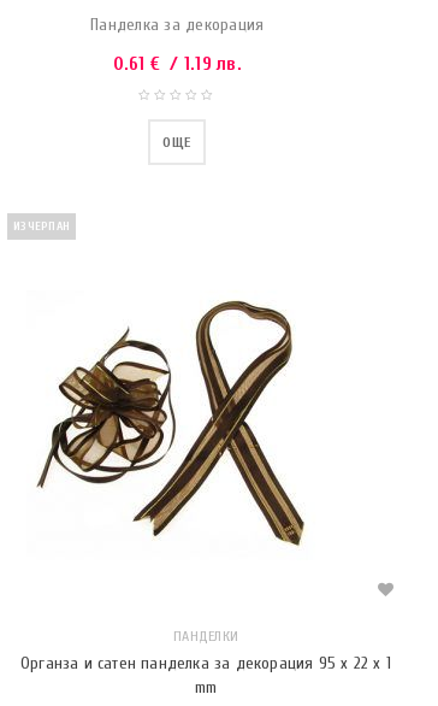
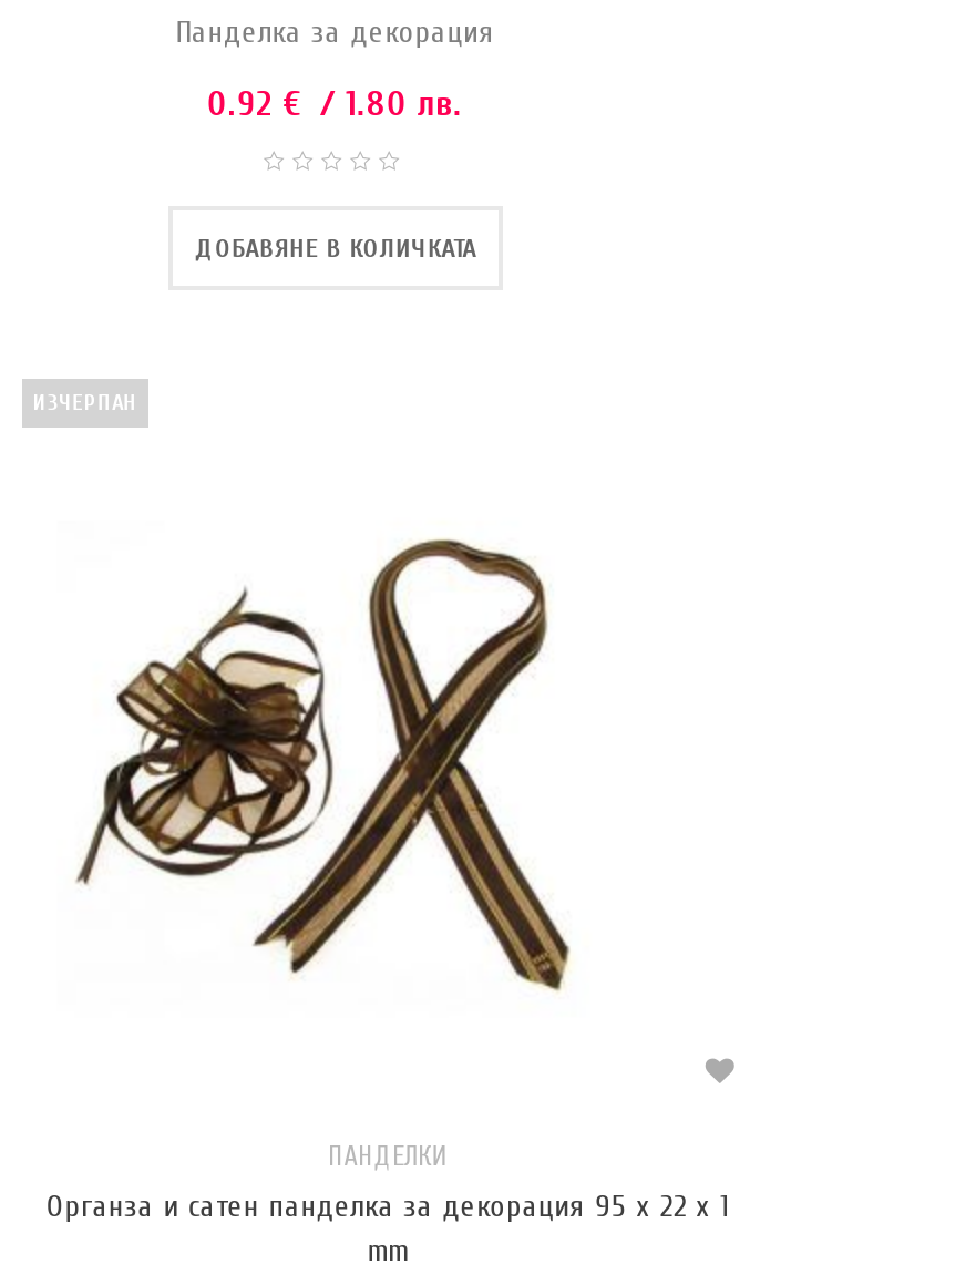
- 0.61 € / 1.19 лв.
+ 0.92 € / 1.80 лв.

- ОЩЕ
+ ДОБАВЯНЕ В КОЛИЧКАТА
